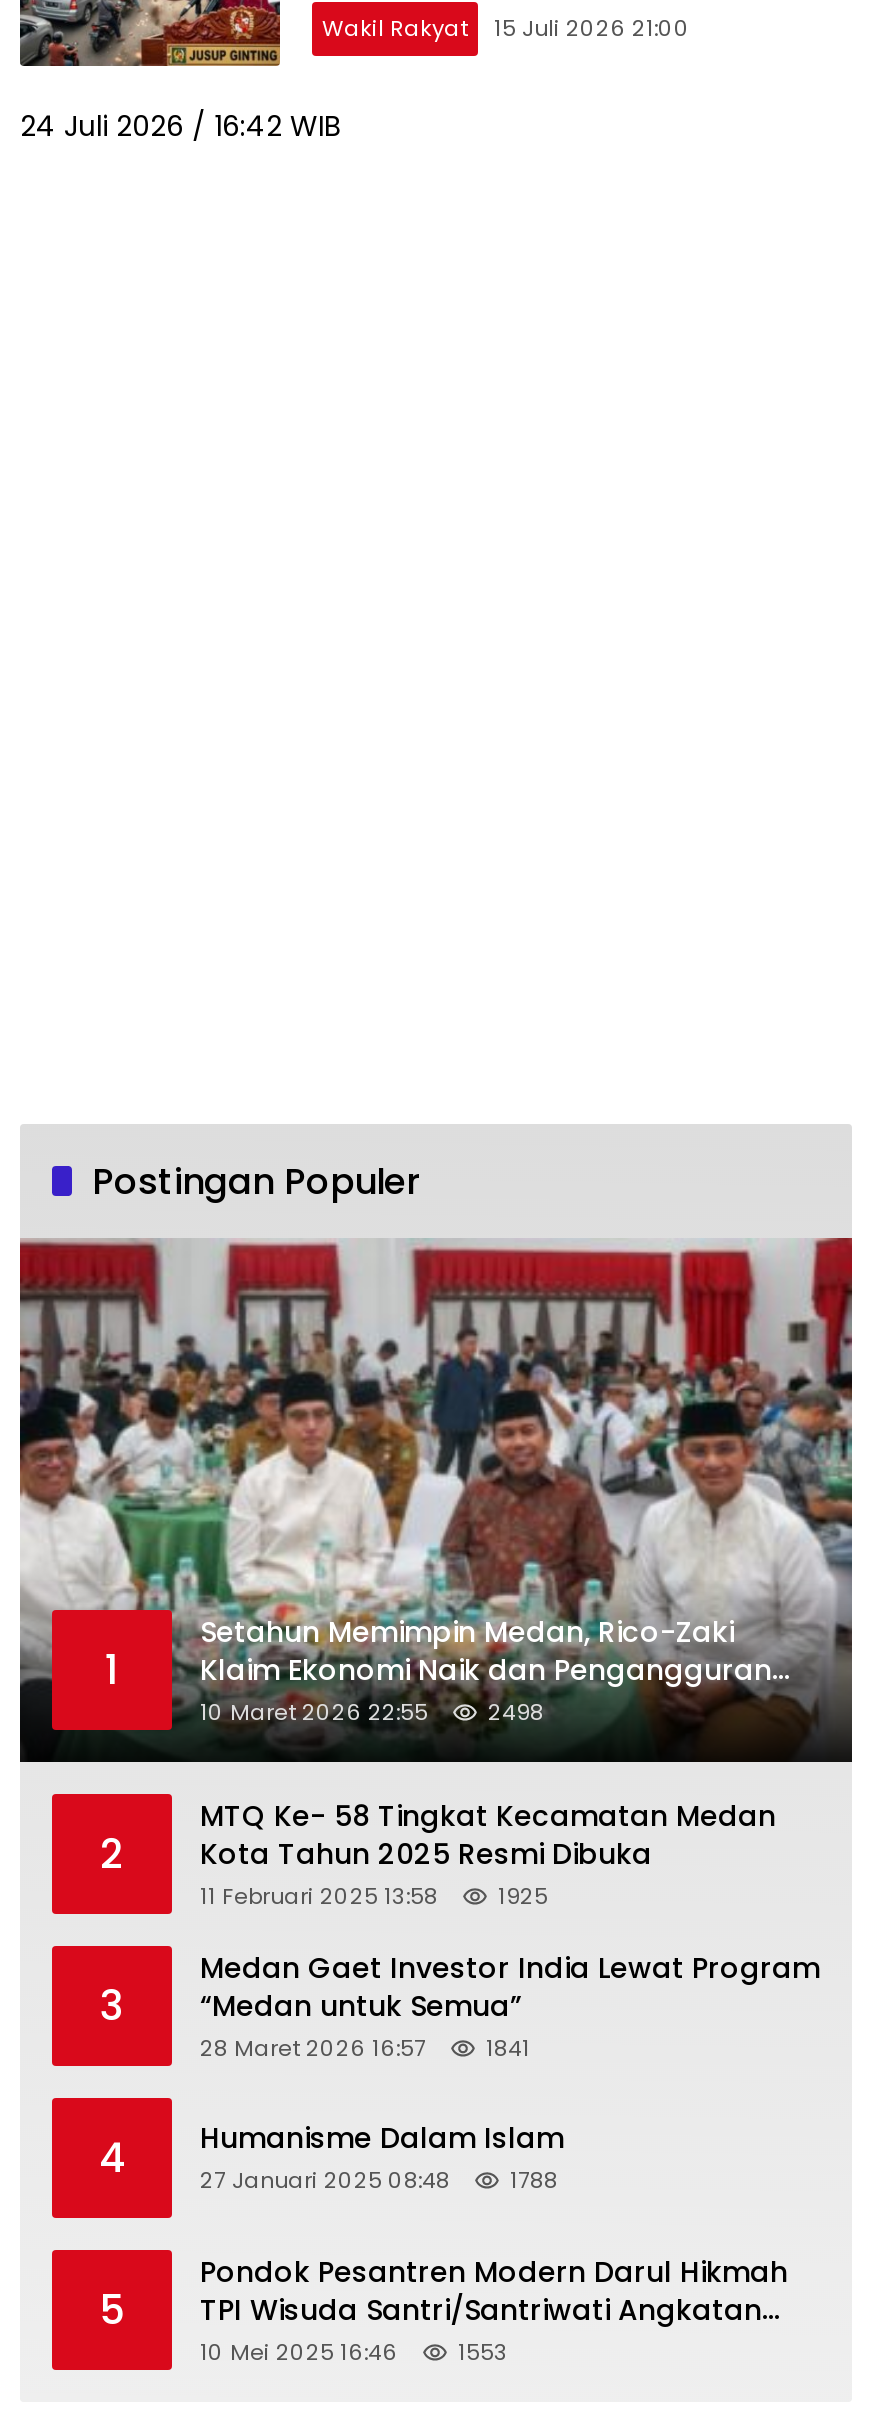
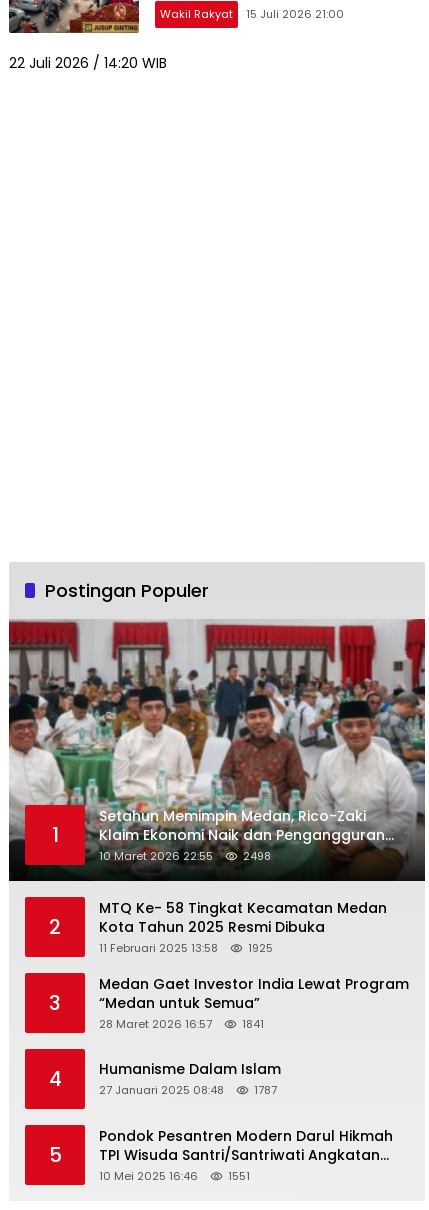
- 24 Juli 2026 / 16:42 WIB
+ 22 Juli 2026 / 14:20 WIB

- 27 Januari 2025 08:48 1788
+ 27 Januari 2025 08:48 1787

- 1553
+ 1551
